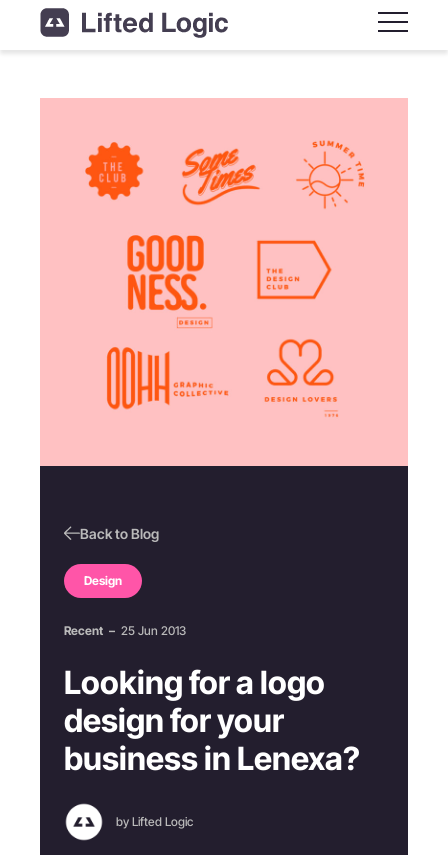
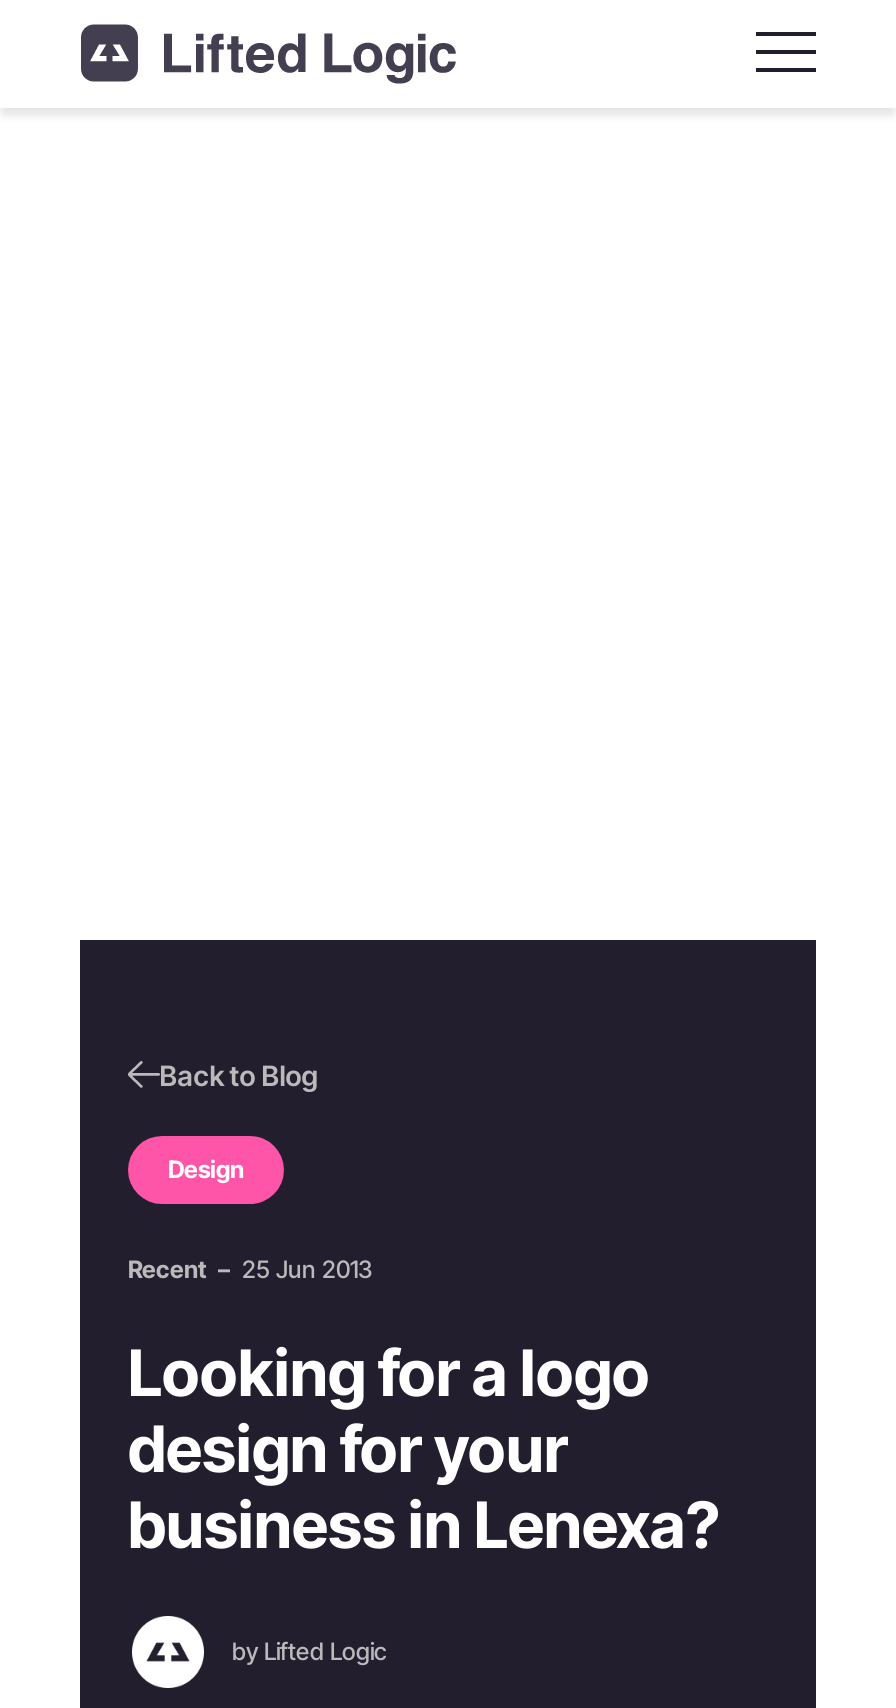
- [image]
